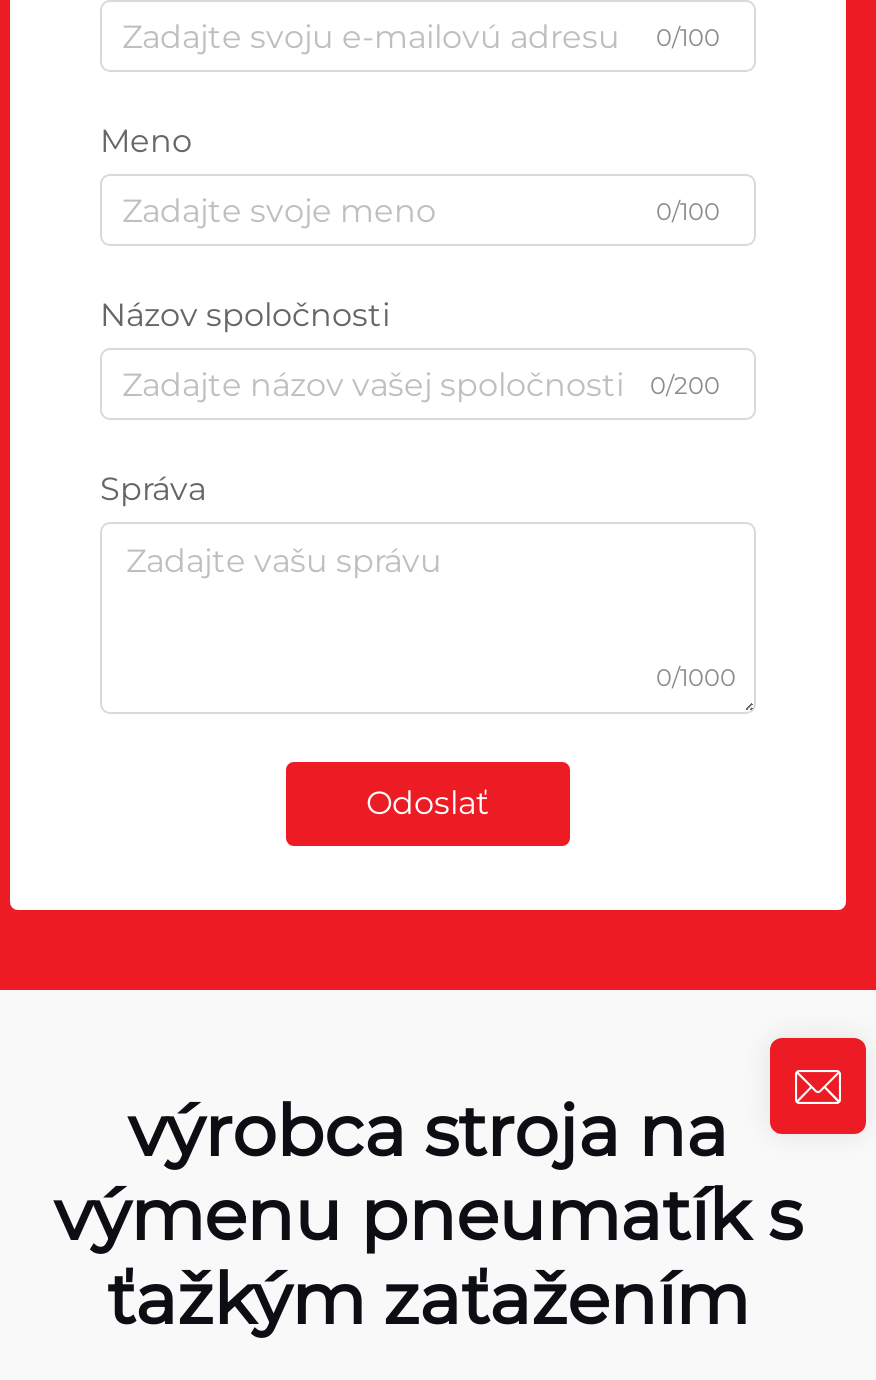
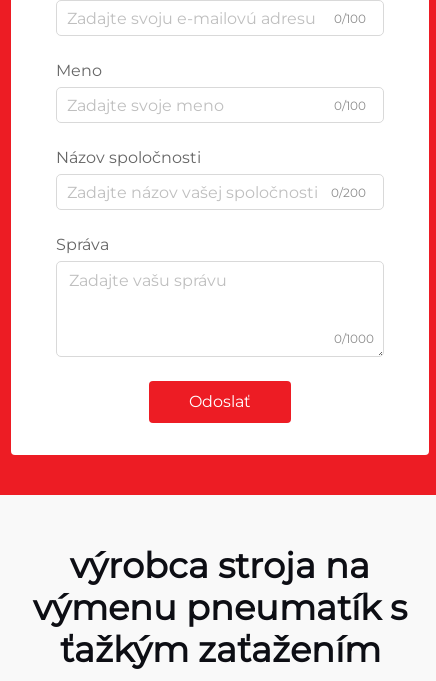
- [image]
